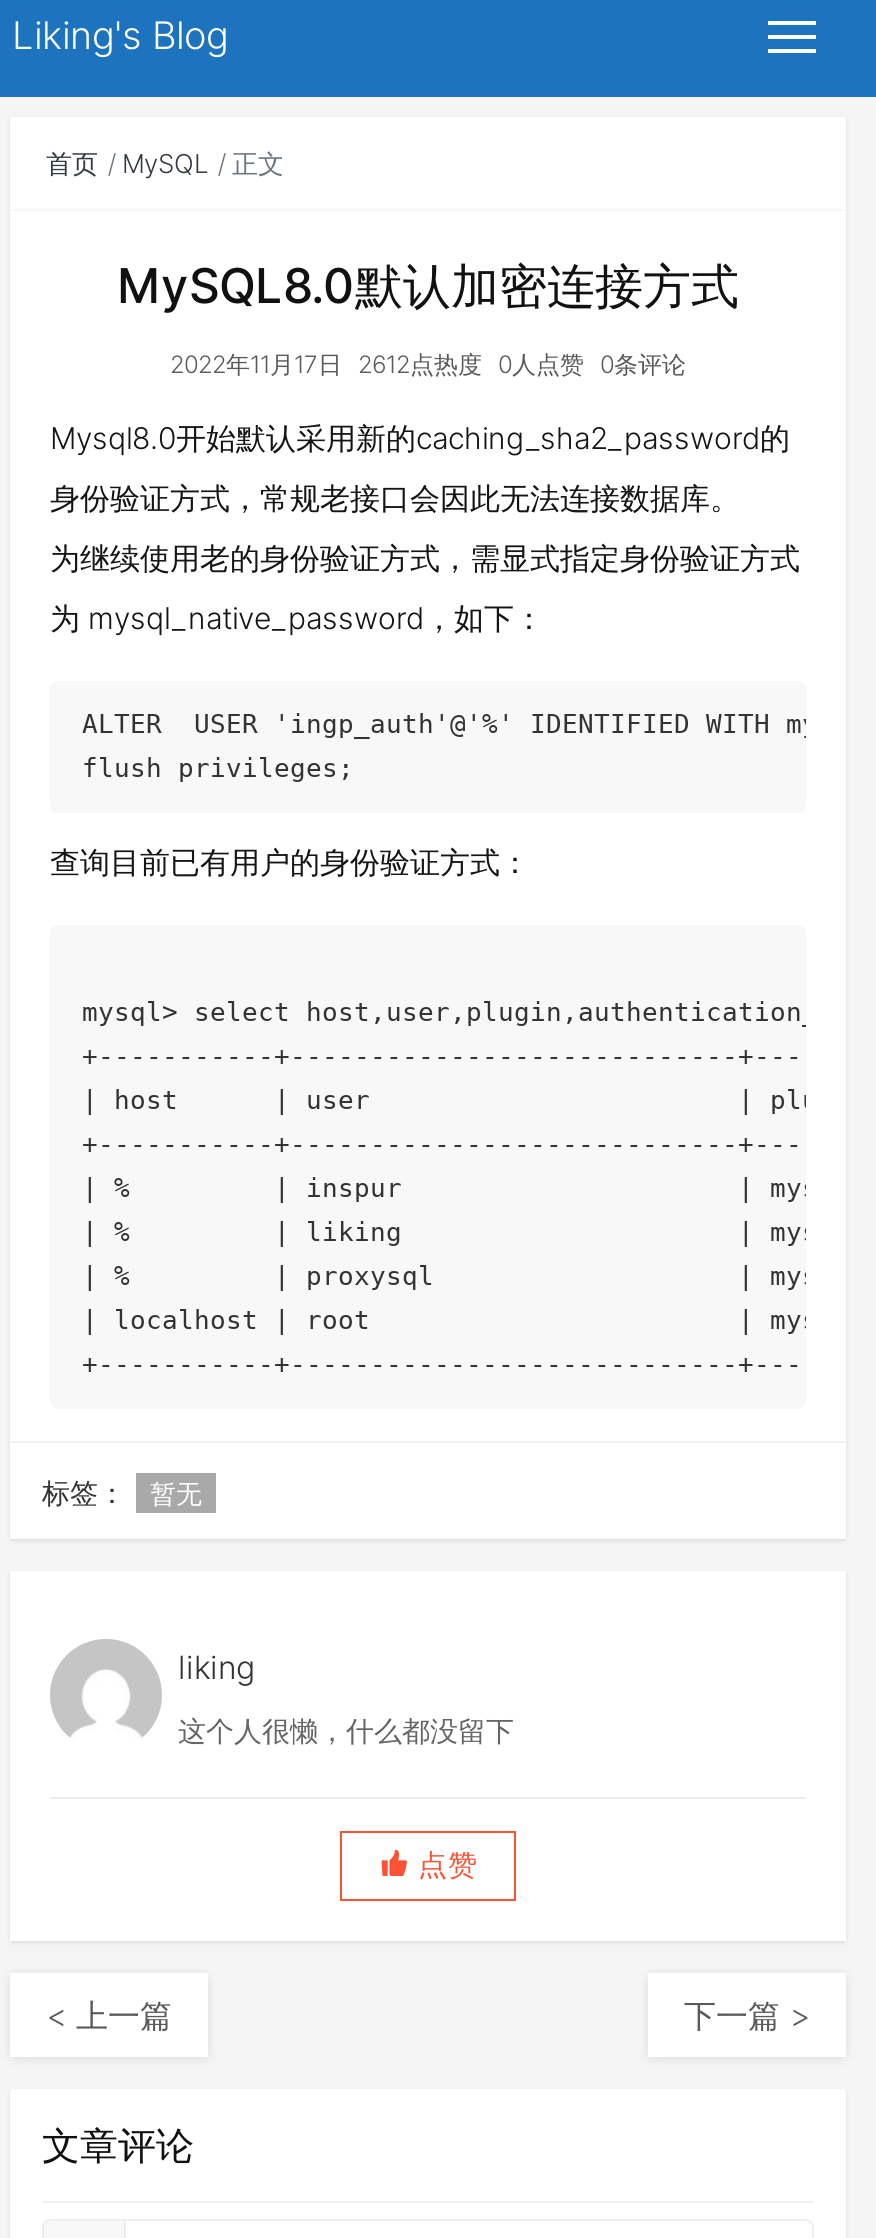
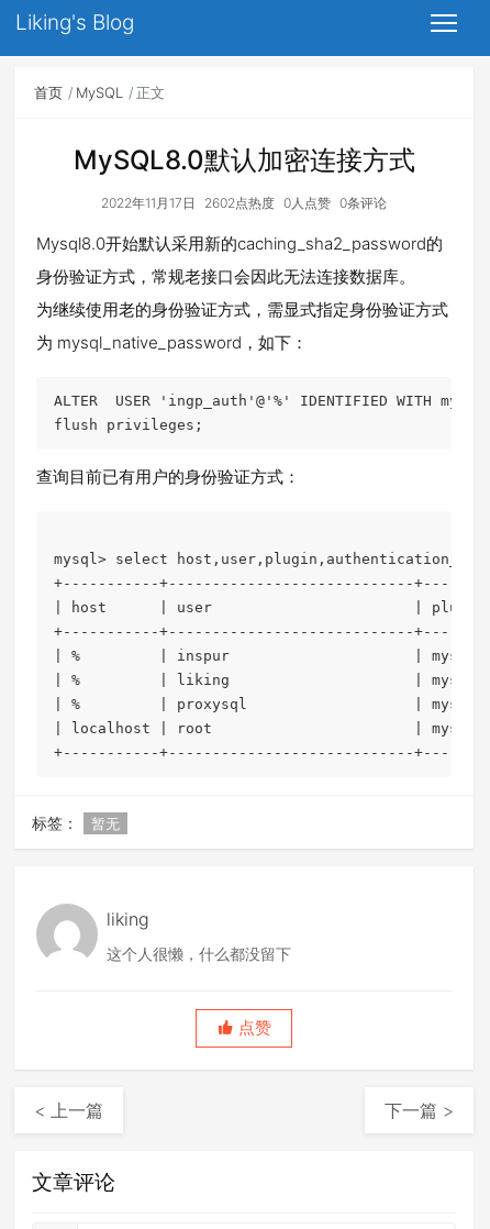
- 2022年11月17日 2612点热度 0人点赞 0条评论
+ 2022年11月17日 2602点热度 0人点赞 0条评论
